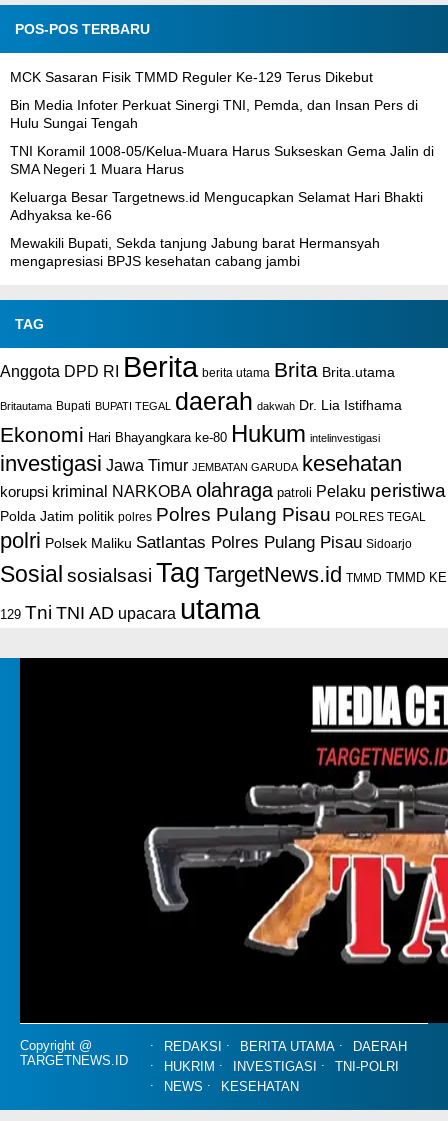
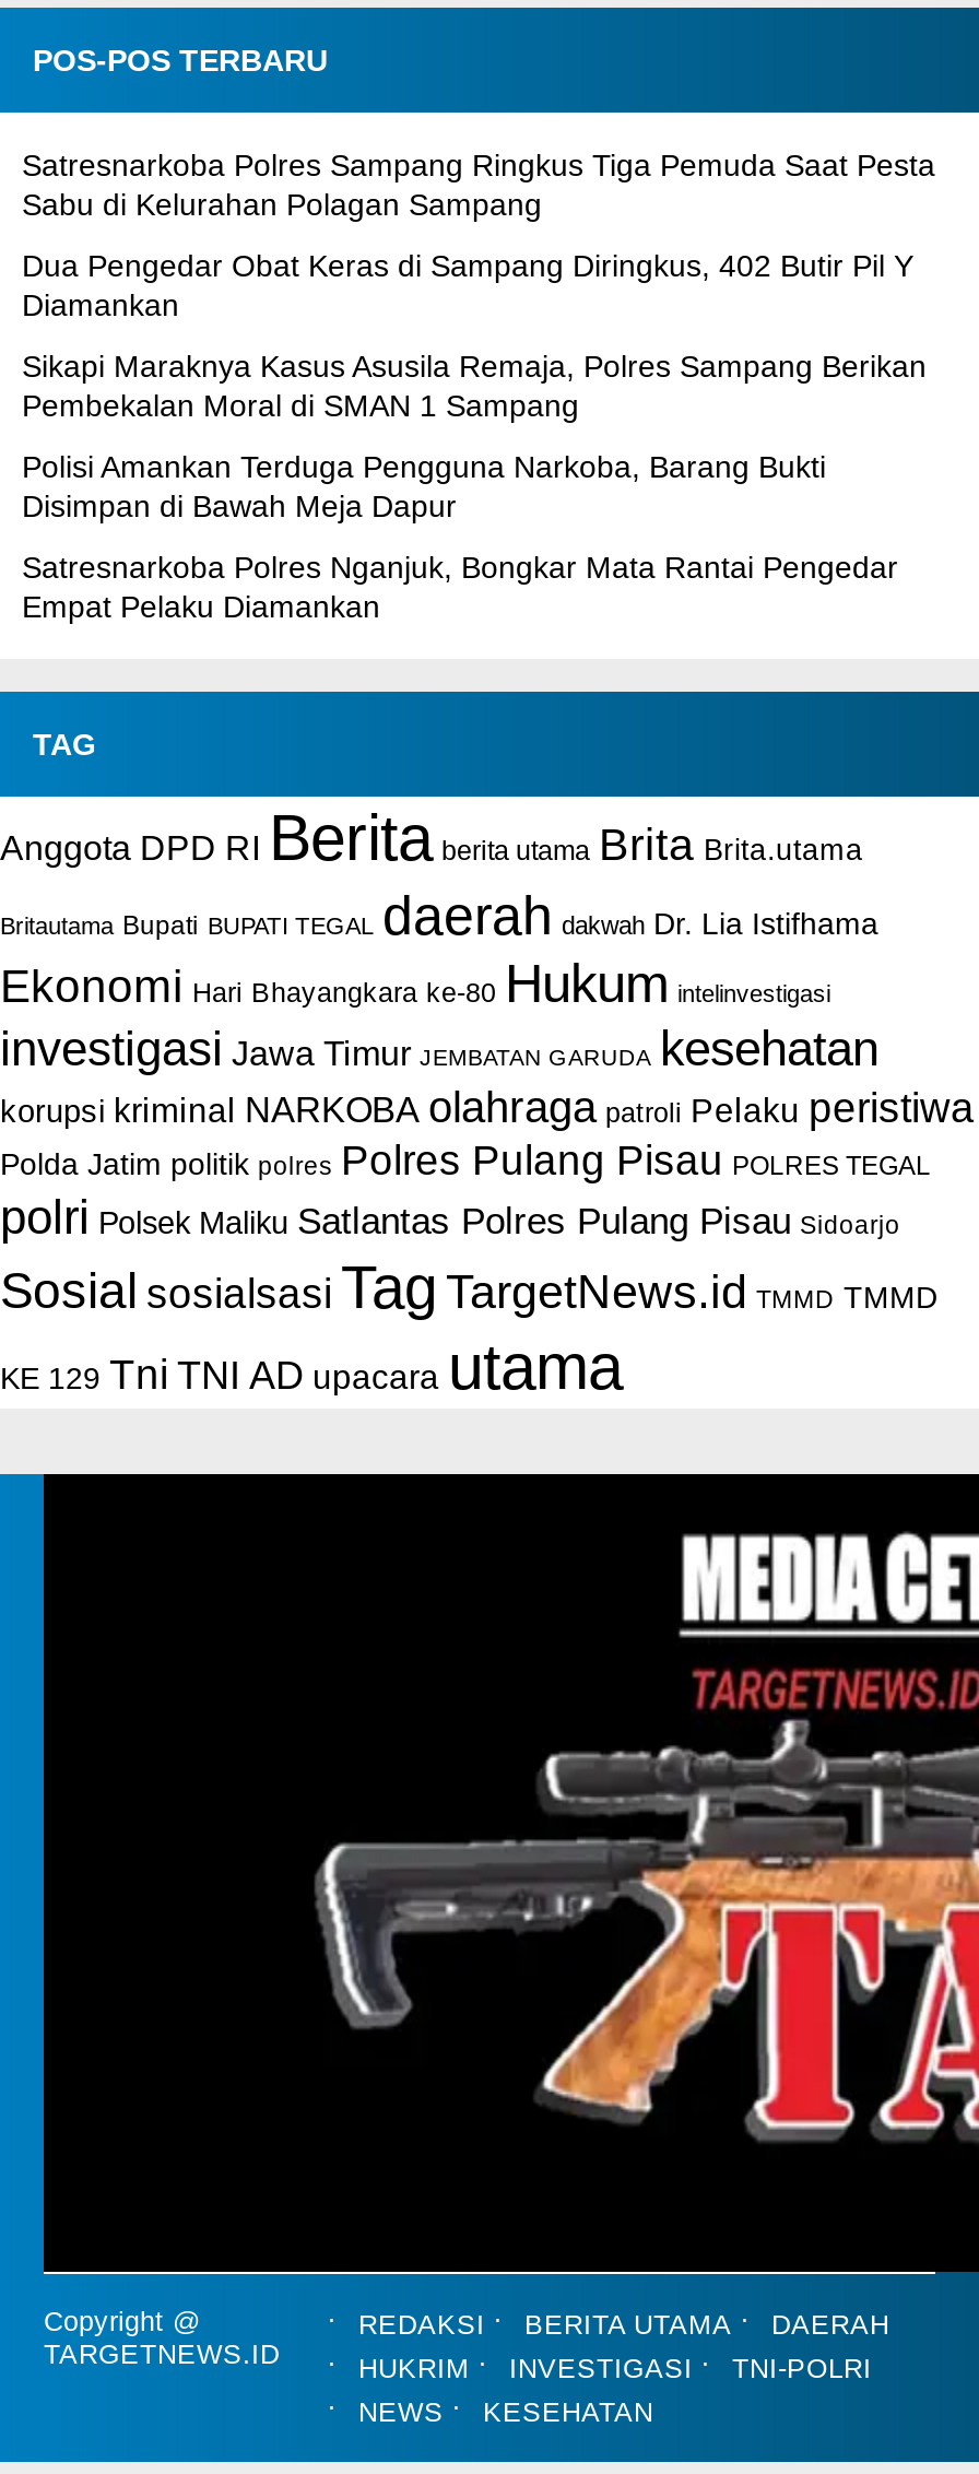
- MCK Sasaran Fisik TMMD Reguler Ke-129 Terus Dikebut
+ Satresnarkoba Polres Sampang Ringkus Tiga Pemuda Saat Pesta
+ Sabu di Kelurahan Polagan Sampang

- Bin Media Infoter Perkuat Sinergi TNI, Pemda, dan Insan Pers di
- Hulu Sungai Tengah
+ Dua Pengedar Obat Keras di Sampang Diringkus, 402 Butir Pil Y
+ Diamankan

- TNI Koramil 1008-05/Kelua-Muara Harus Sukseskan Gema Jalin di
- SMA Negeri 1 Muara Harus
+ Sikapi Maraknya Kasus Asusila Remaja, Polres Sampang Berikan
+ Pembekalan Moral di SMAN 1 Sampang

- Keluarga Besar Targetnews.id Mengucapkan Selamat Hari Bhakti
- Adhyaksa ke-66
+ Polisi Amankan Terduga Pengguna Narkoba, Barang Bukti
+ Disimpan di Bawah Meja Dapur

- Mewakili Bupati, Sekda tanjung Jabung barat Hermansyah
- mengapresiasi BPJS kesehatan cabang jambi
+ Satresnarkoba Polres Nganjuk, Bongkar Mata Rantai Pengedar
+ Empat Pelaku Diamankan
